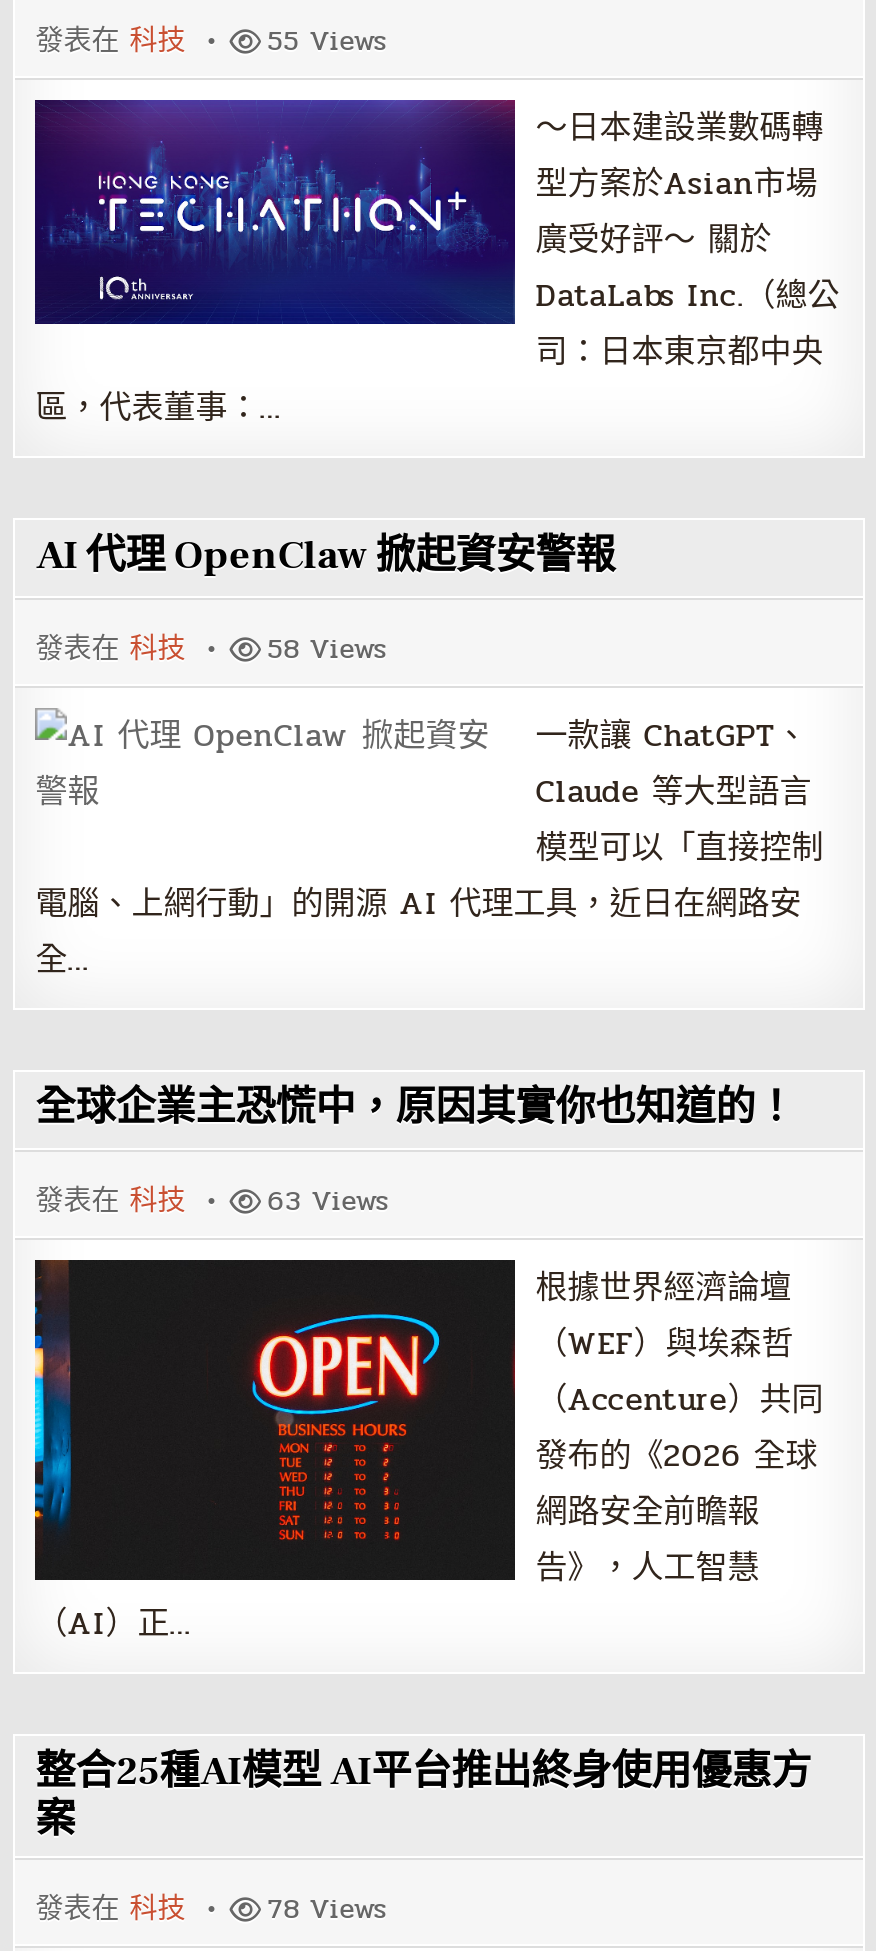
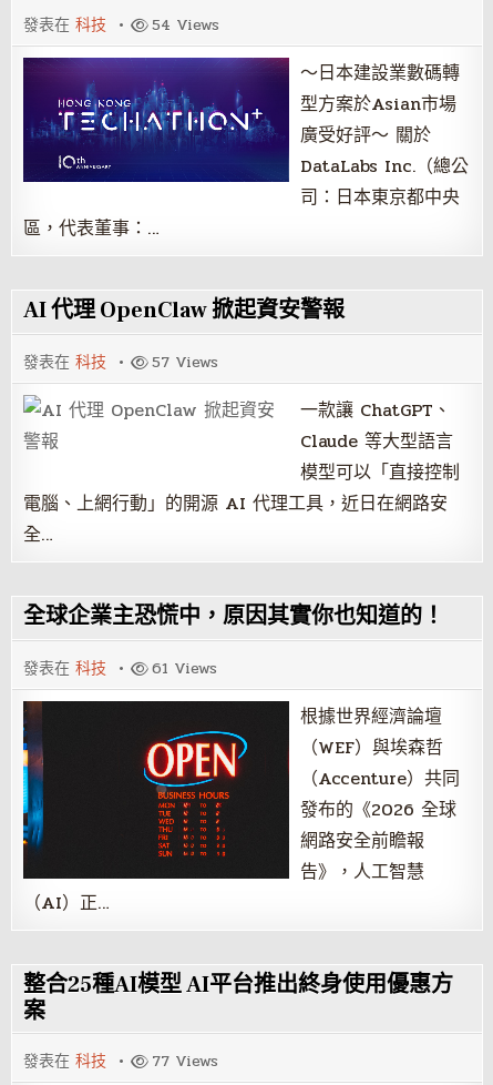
- 發表在科技 55 Views
+ 發表在科技 54 Views

- 發表在科技 58 Views
+ 發表在科技 57 Views

- 發表在科技 63 Views
+ 發表在科技 61 Views

- 發表在科技 78 Views
+ 發表在科技 77 Views
